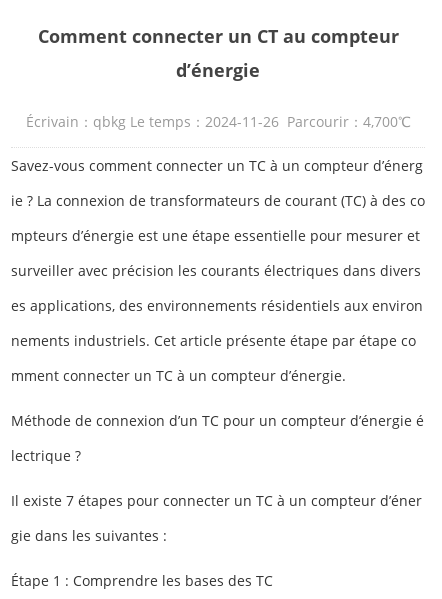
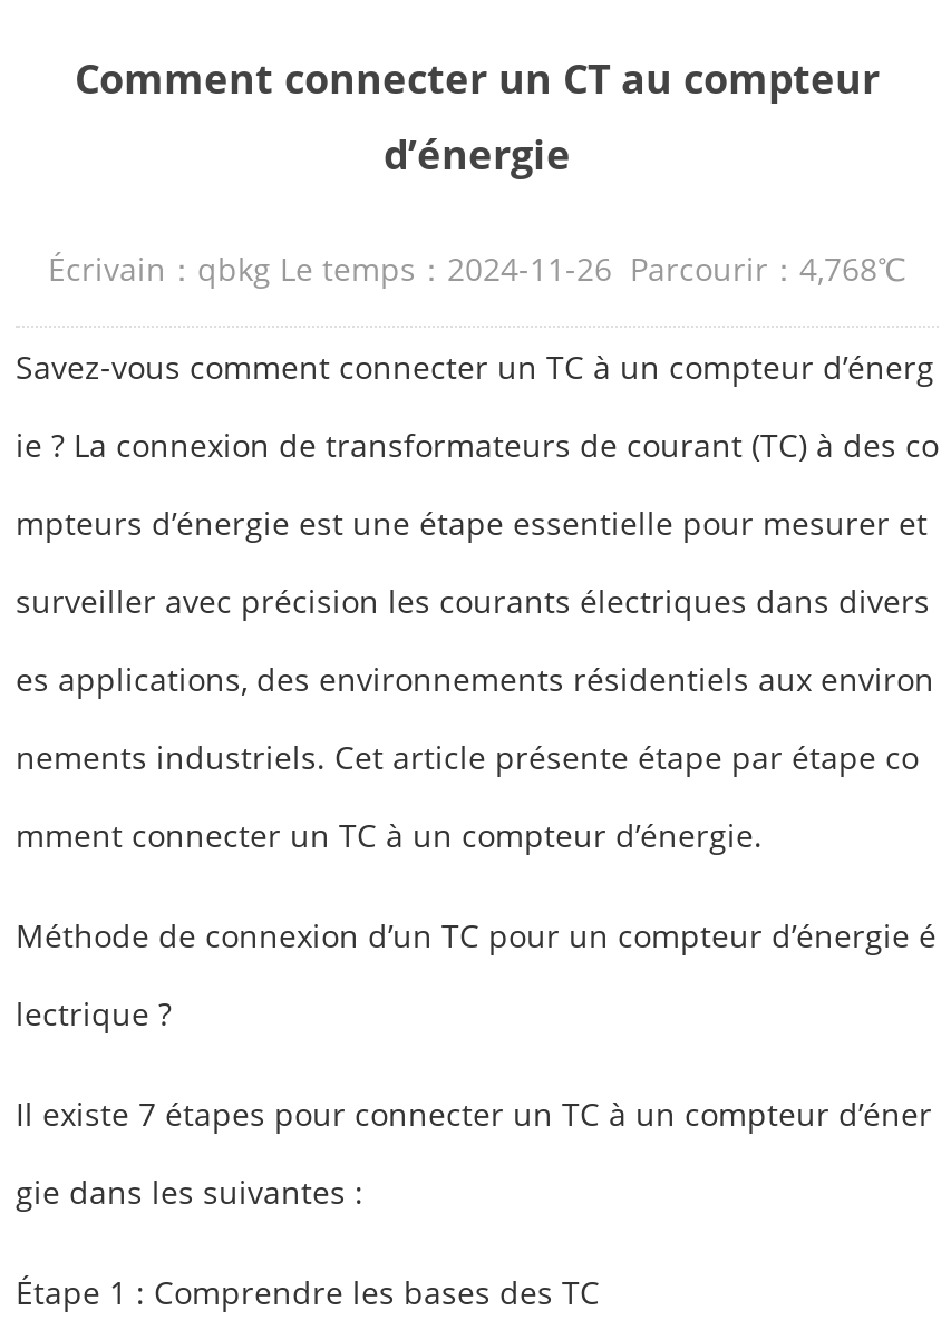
- Écrivain：qbkg Le temps：2024-11-26 Parcourir：4,700℃
+ Écrivain：qbkg Le temps：2024-11-26 Parcourir：4,768℃
